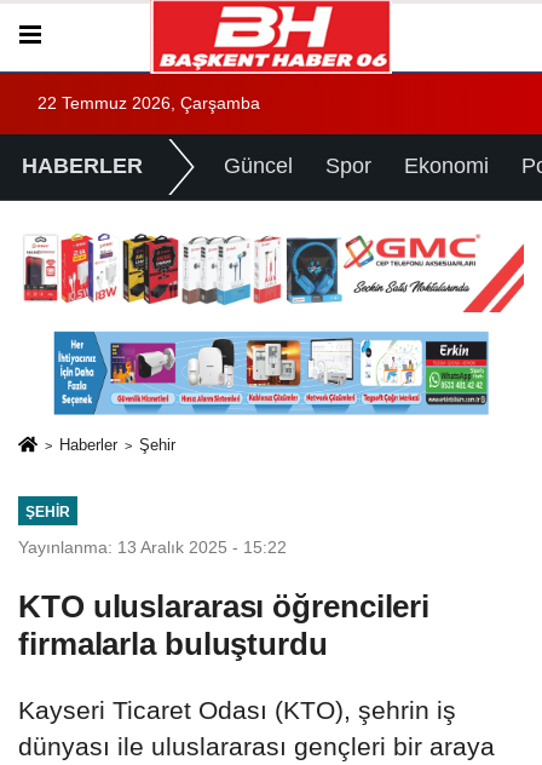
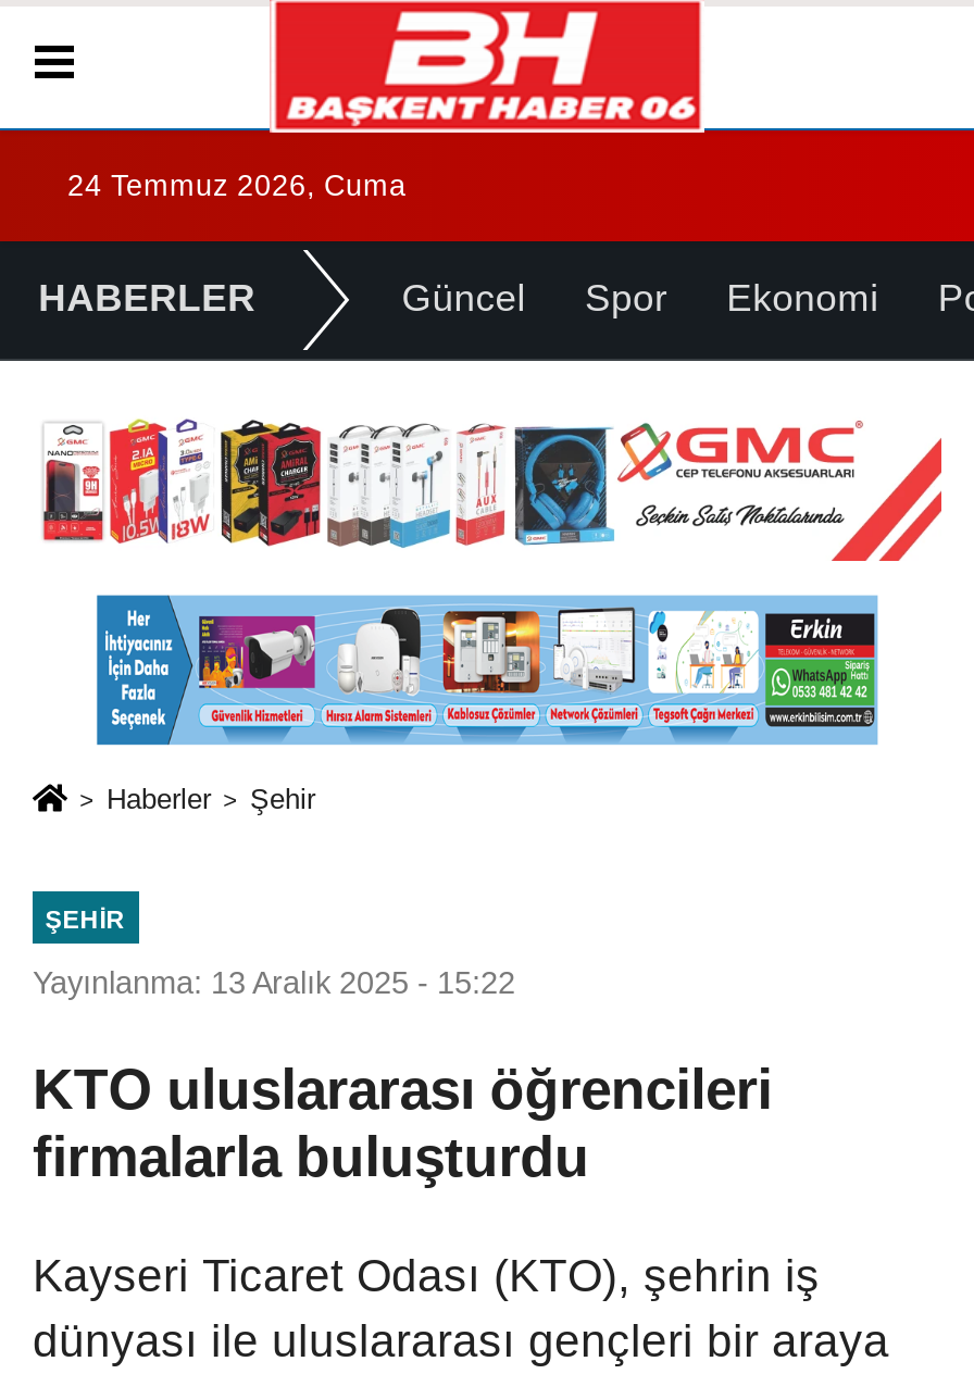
- 22 Temmuz 2026, Çarşamba
+ 24 Temmuz 2026, Cuma
